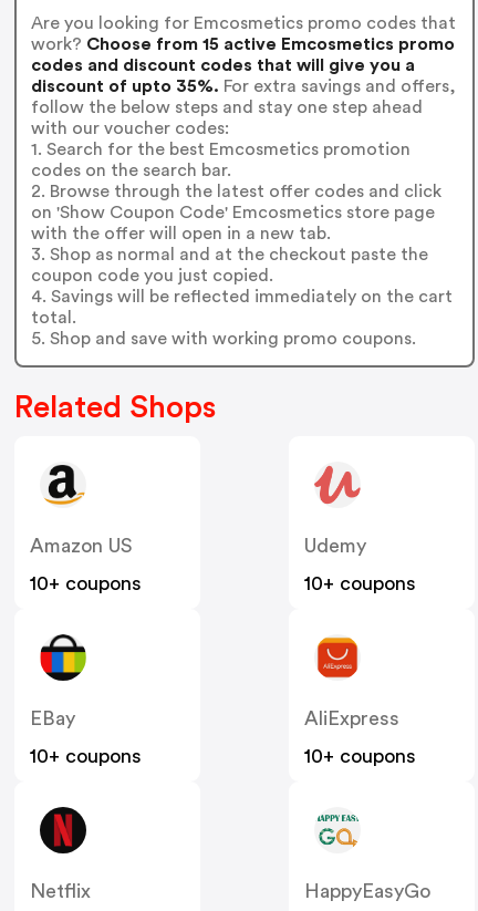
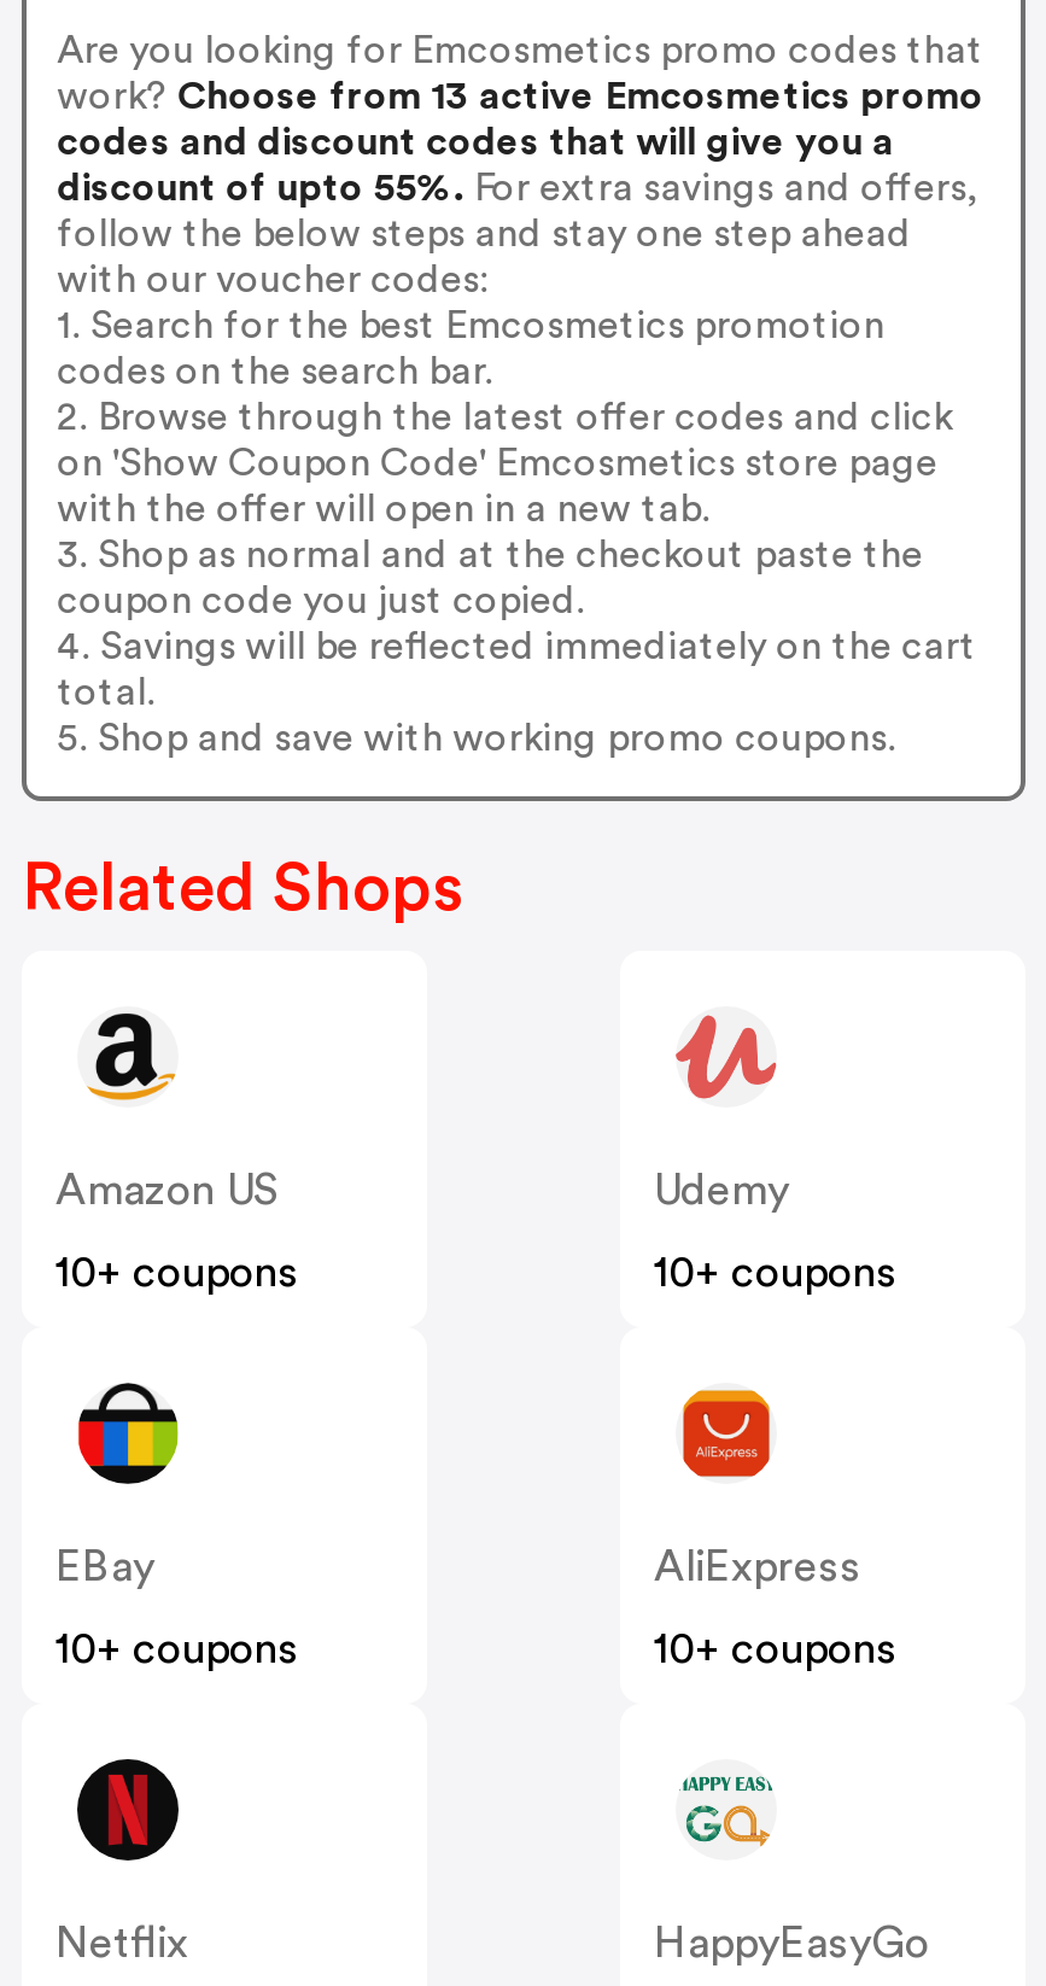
- work? Choose from 15 active Emcosmetics promo
+ work? Choose from 13 active Emcosmetics promo

- discount of upto 35%. For extra savings and offers,
+ discount of upto 55%. For extra savings and offers,
